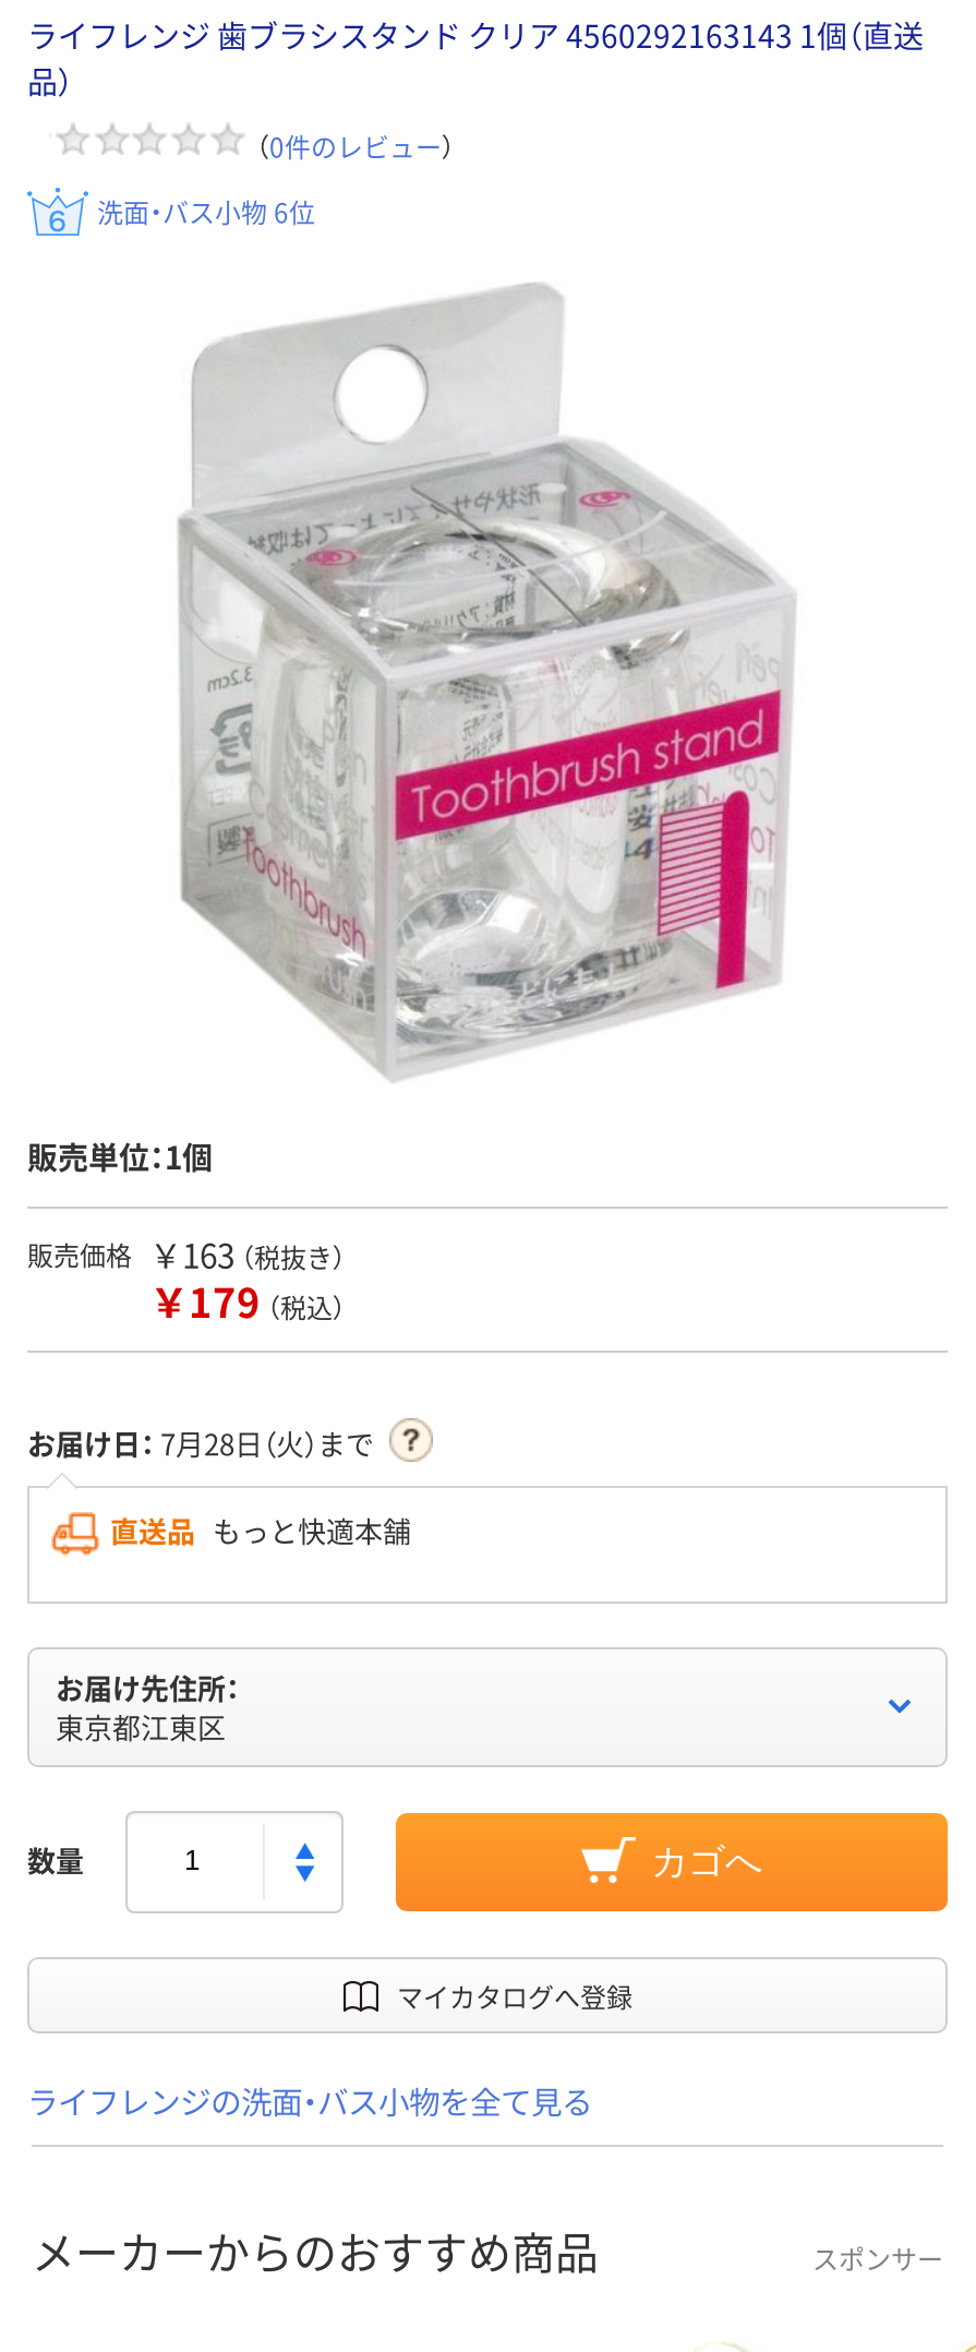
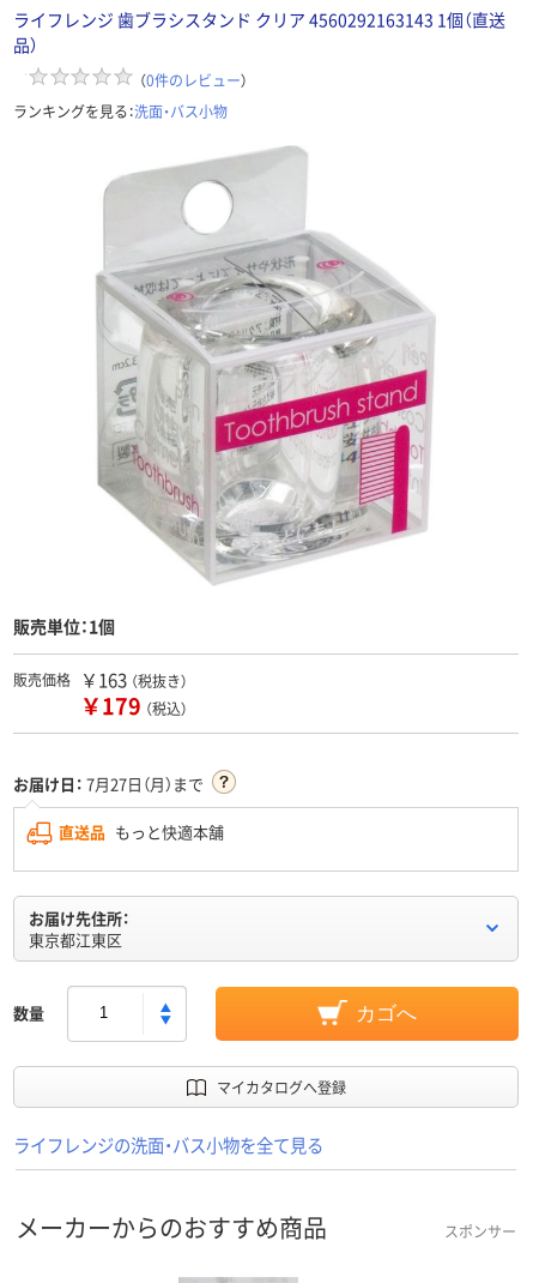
- 洗面・バス小物 6位
+ ランキングを見る：洗面・バス小物

- お届け日：7月28日（火）まで
+ お届け日：7月27日（月）まで
